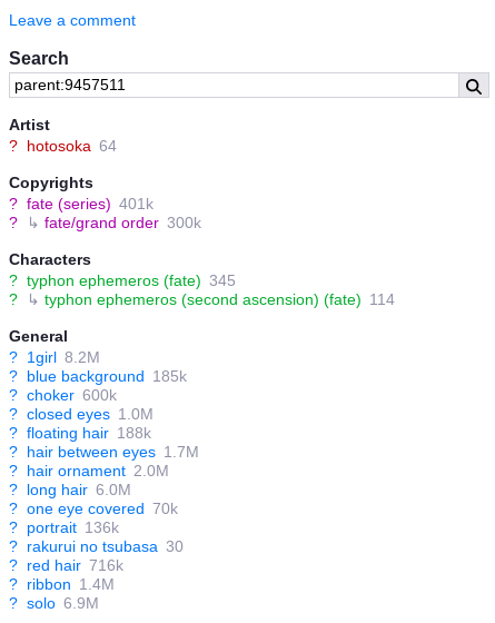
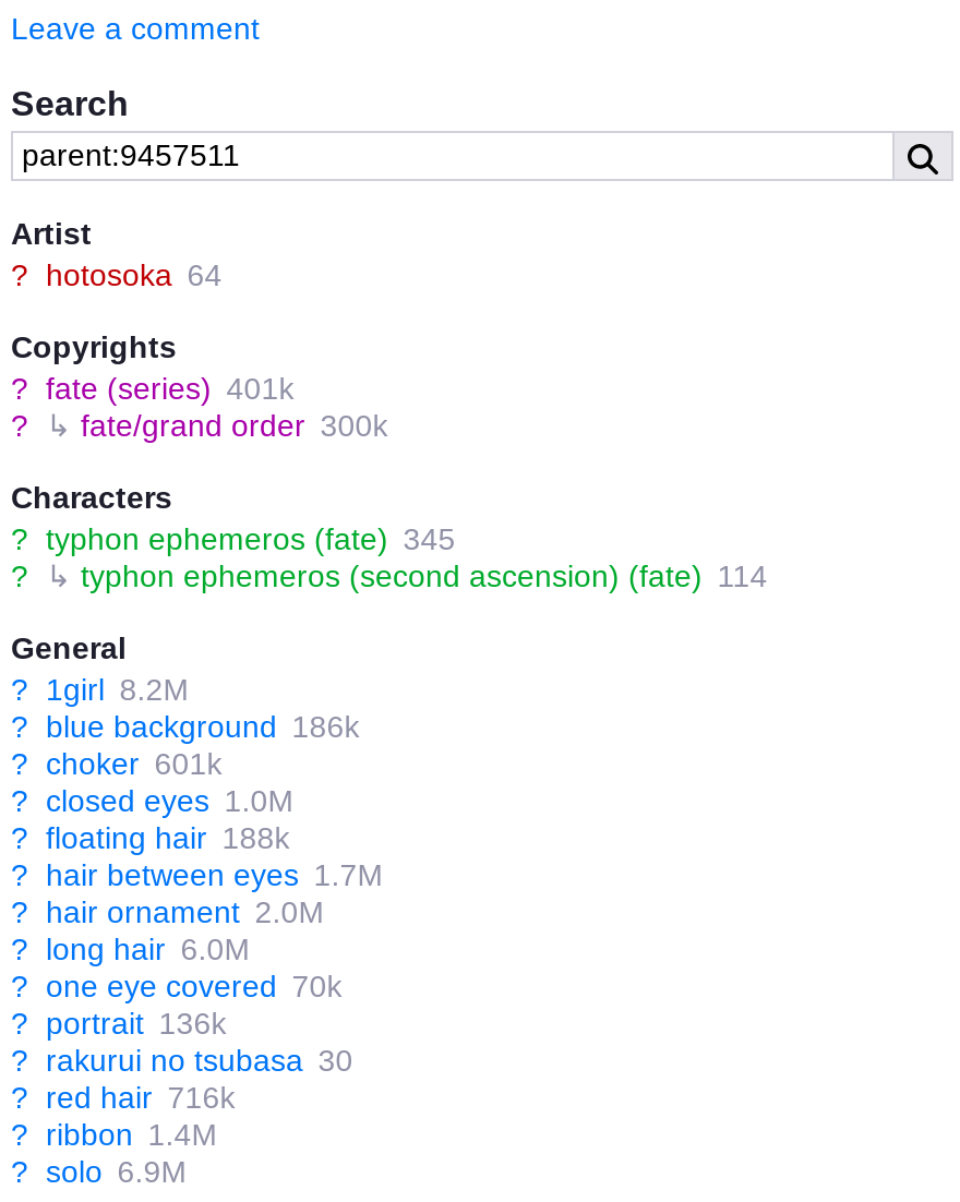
- ? blue background 185k
+ ? blue background 186k

- ? choker 600k
+ ? choker 601k
